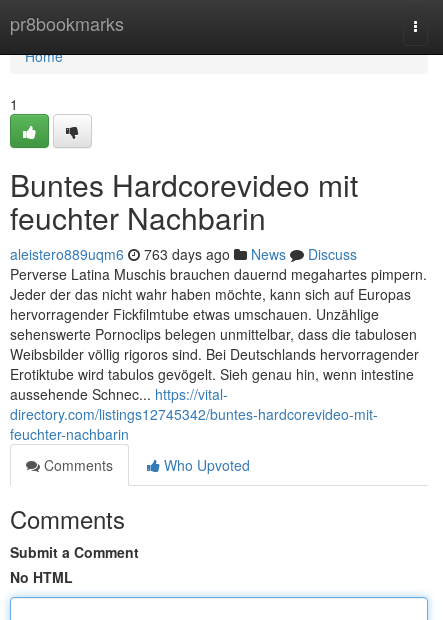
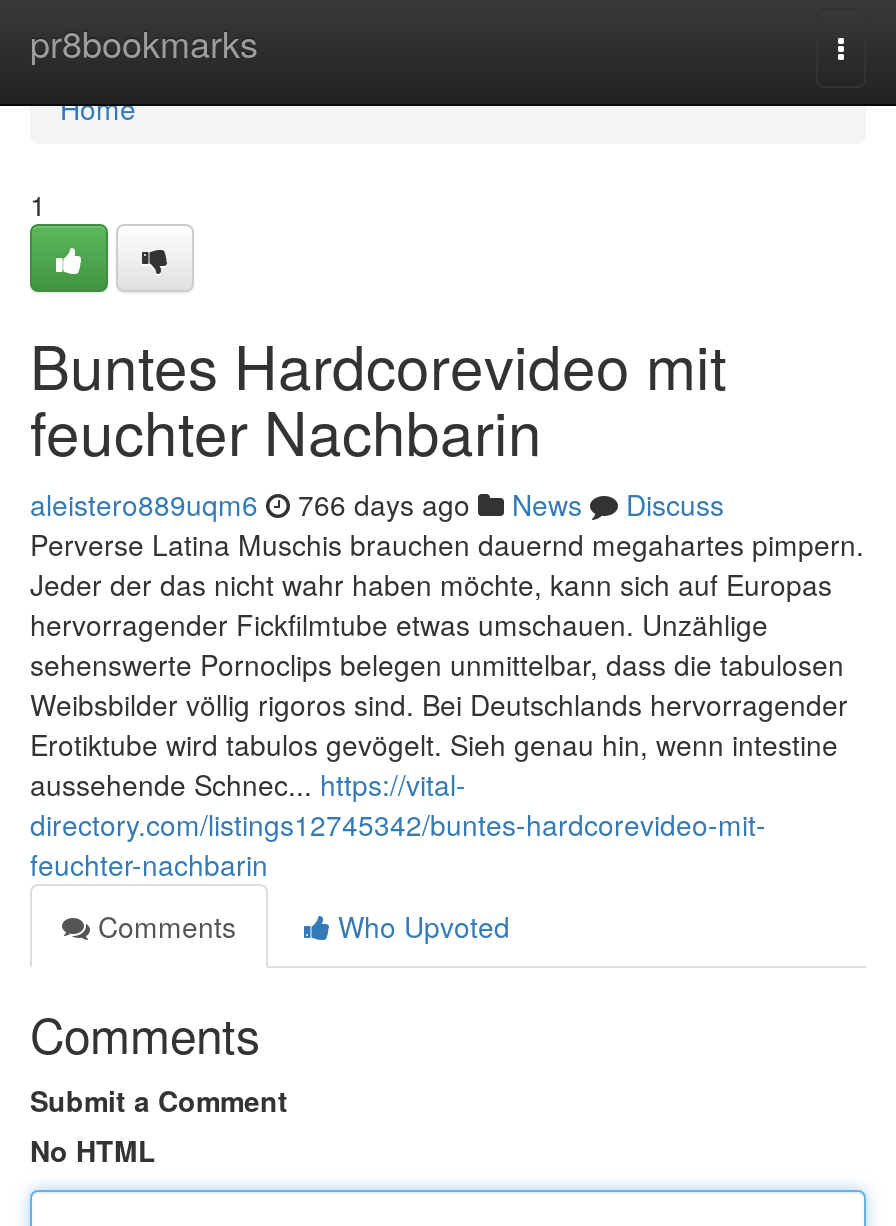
- aleistero889uqm6 763 days ago News Discuss
+ aleistero889uqm6 766 days ago News Discuss
